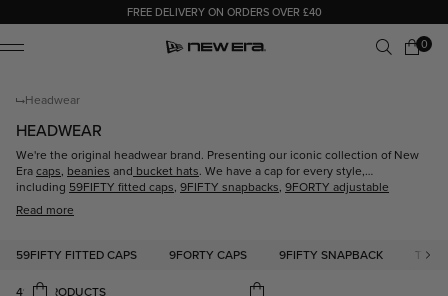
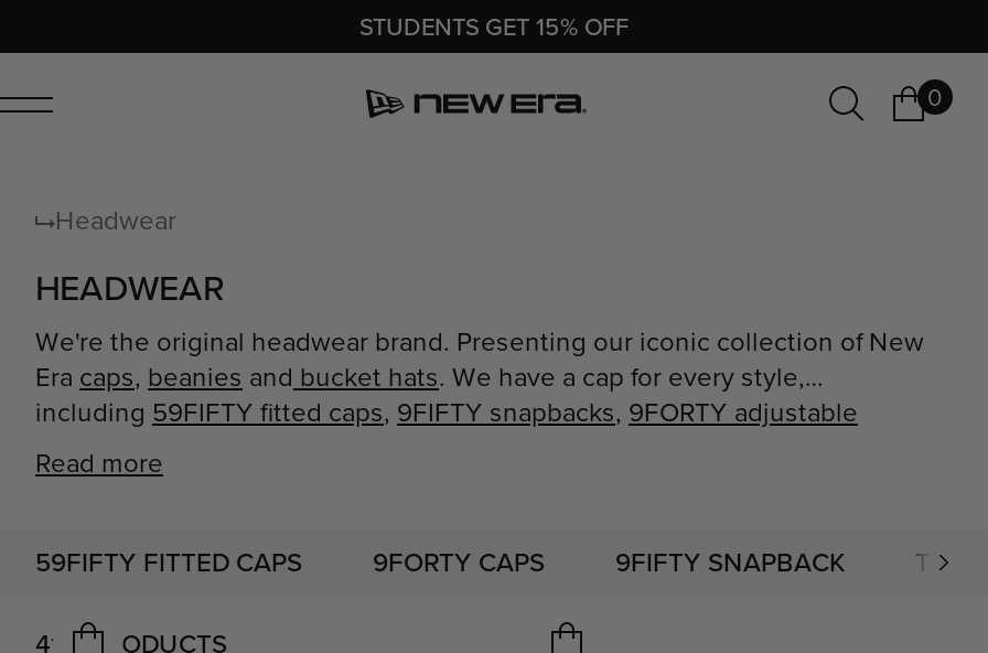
- FREE DELIVERY ON ORDERS OVER £40
+ STUDENTS GET 15% OFF
